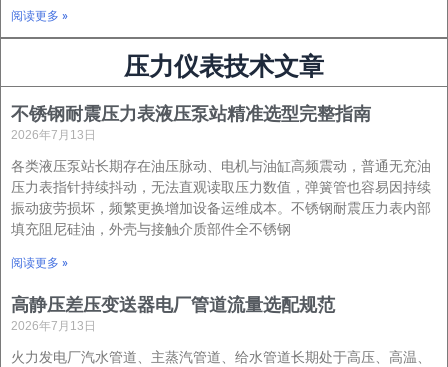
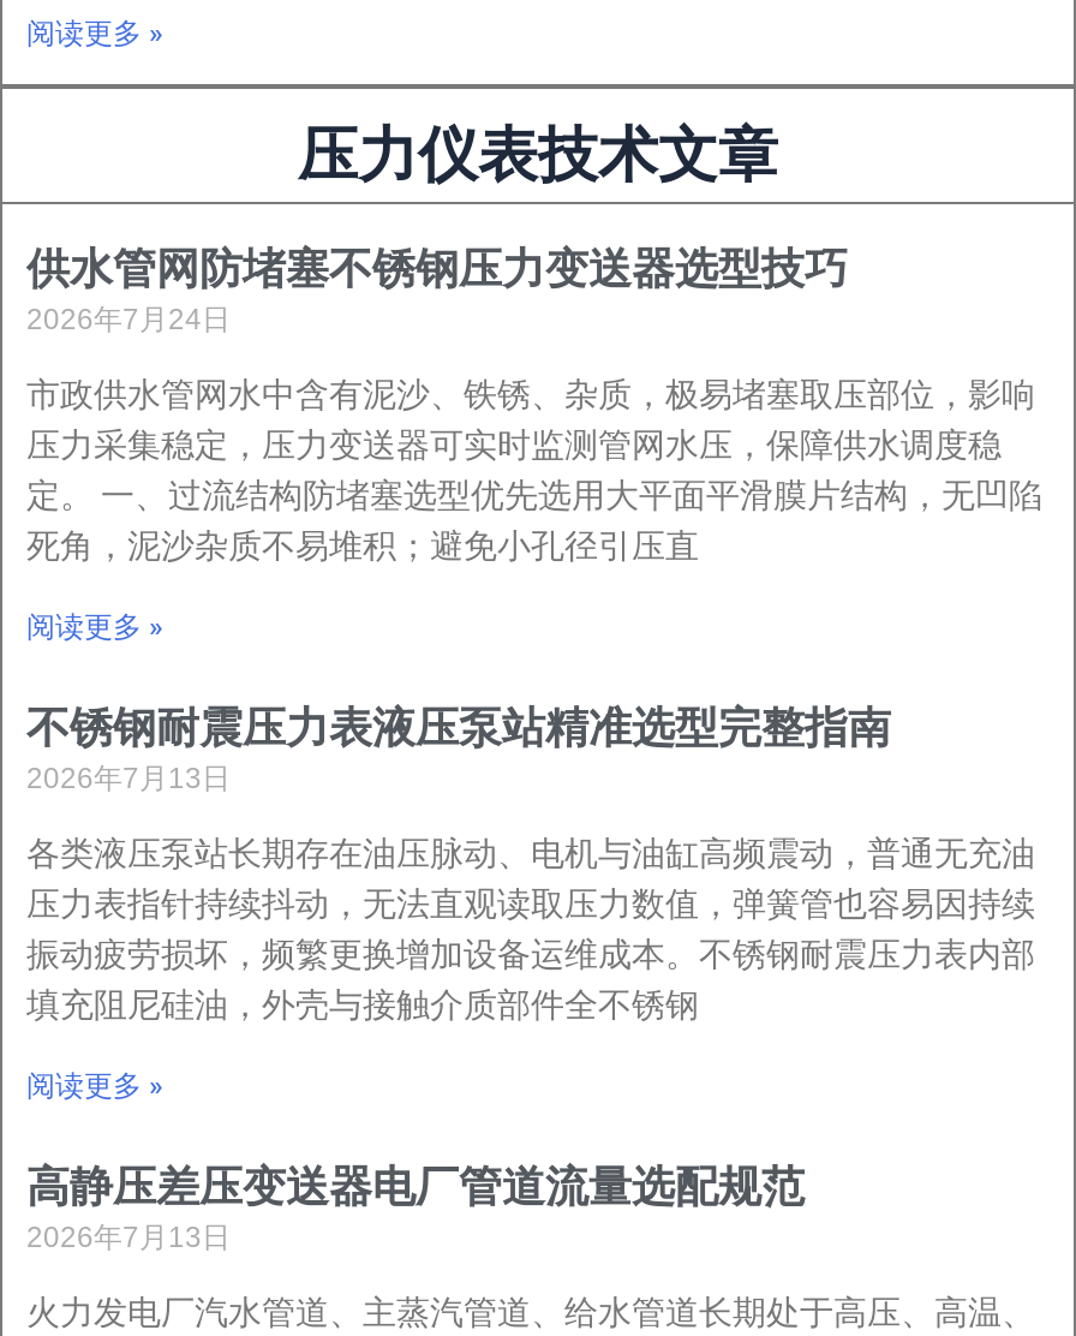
+ 供水管网防堵塞不锈钢压力变送器选型技巧
+ 2026年7月24日
+ 市政供水管网水中含有泥沙、铁锈、杂质，极易堵塞取压部位，影响
+ 压力采集稳定，压力变送器可实时监测管网水压，保障供水调度稳
+ 定。 一、过流结构防堵塞选型优先选用大平面平滑膜片结构，无凹陷
+ 死角，泥沙杂质不易堆积；避免小孔径引压直
+ 阅读更多 »
